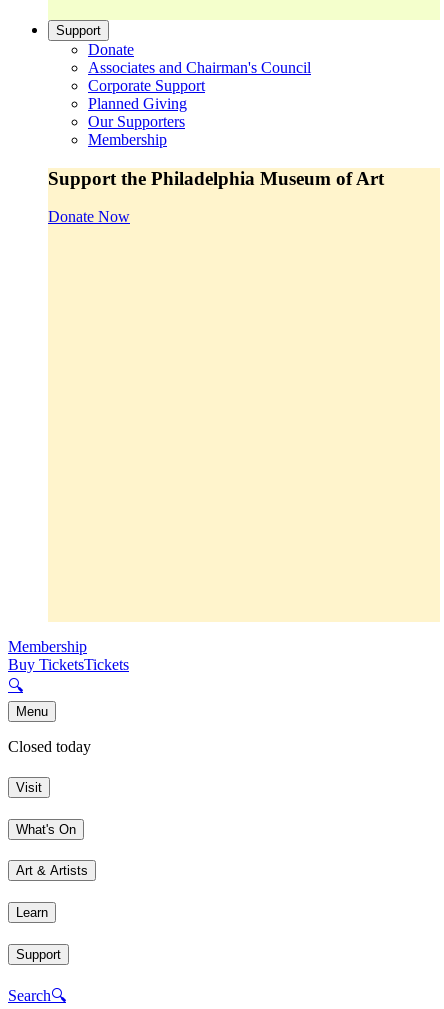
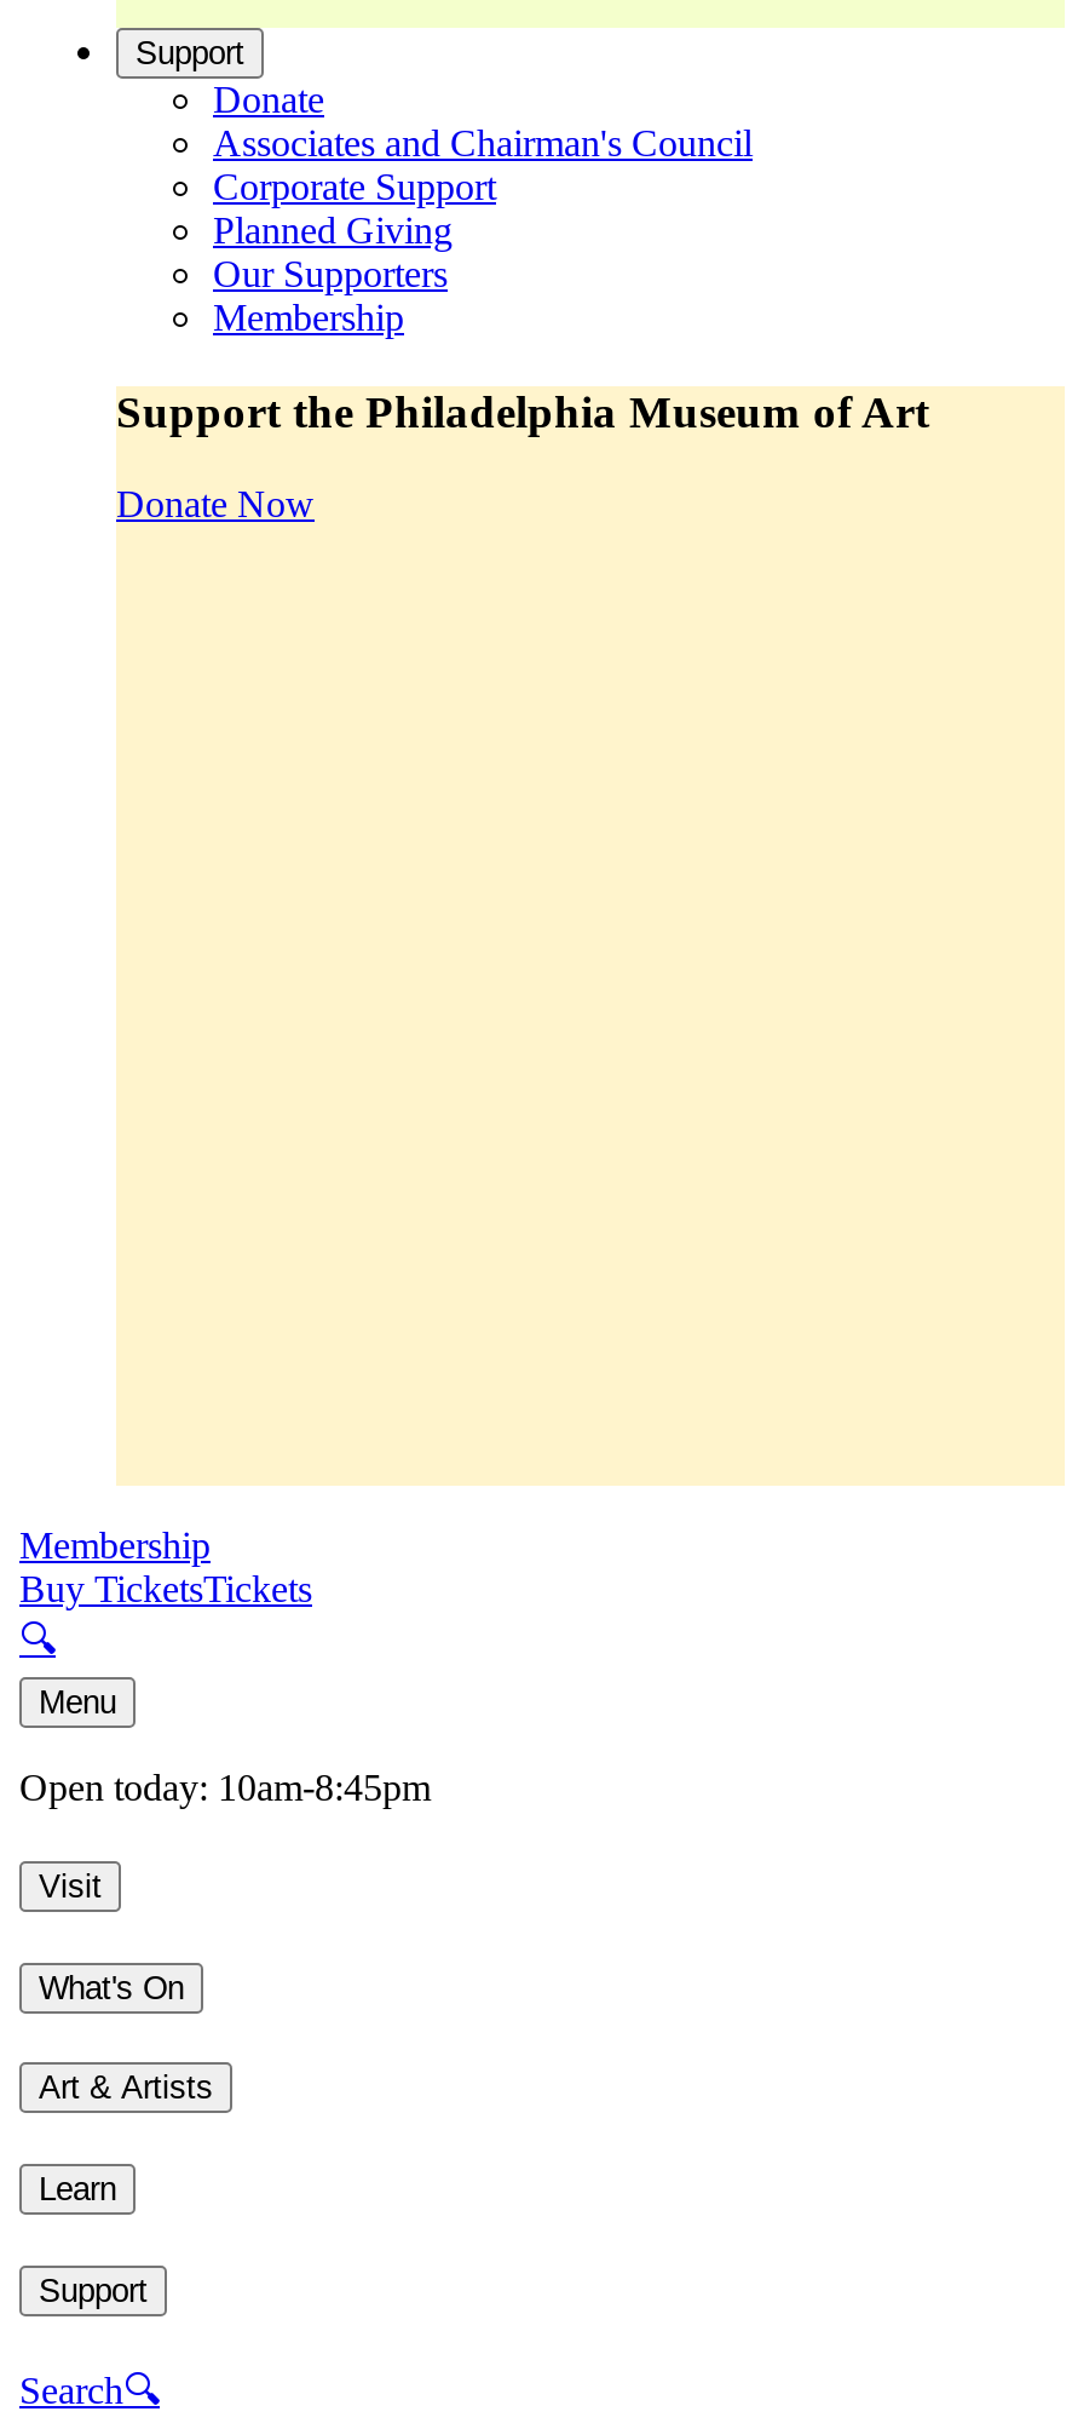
- Closed today
+ Open today: 10am-8:45pm
